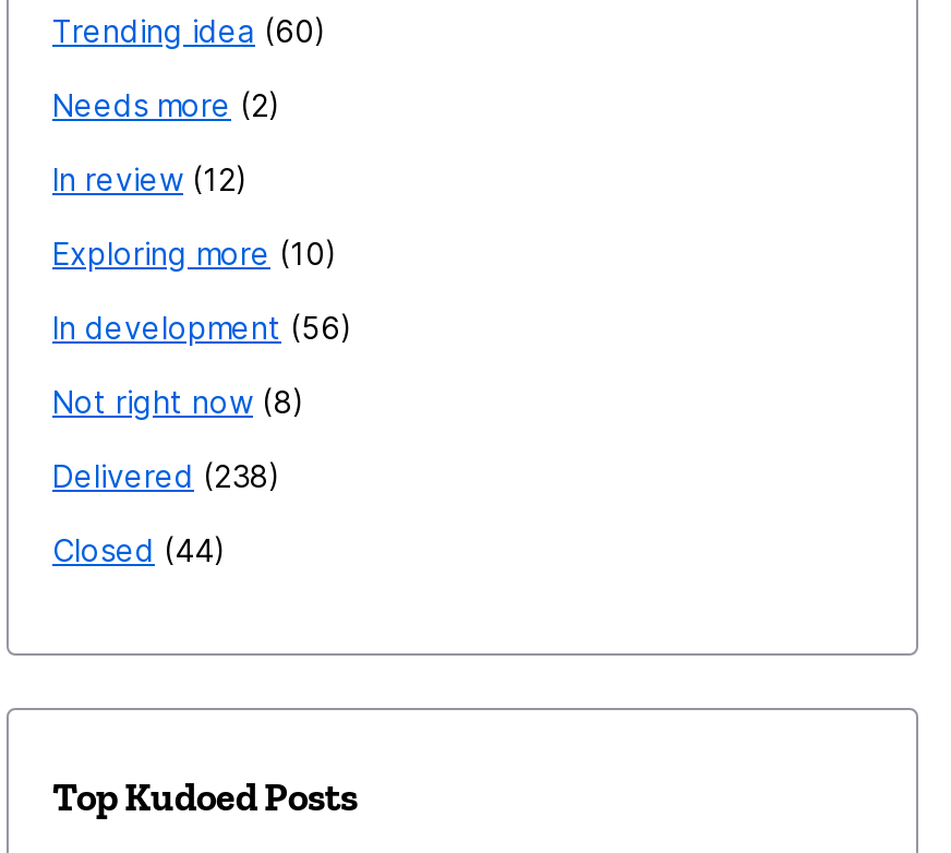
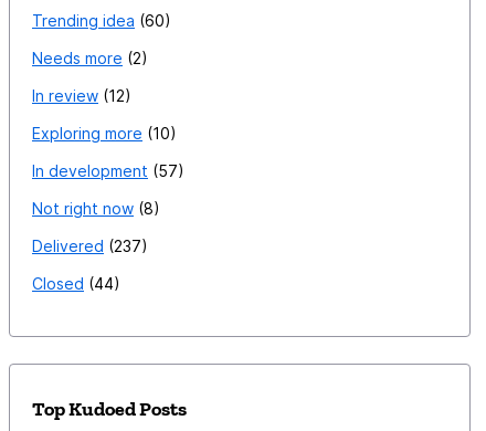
- In development 56
+ In development 57

- Delivered 238
+ Delivered 237
